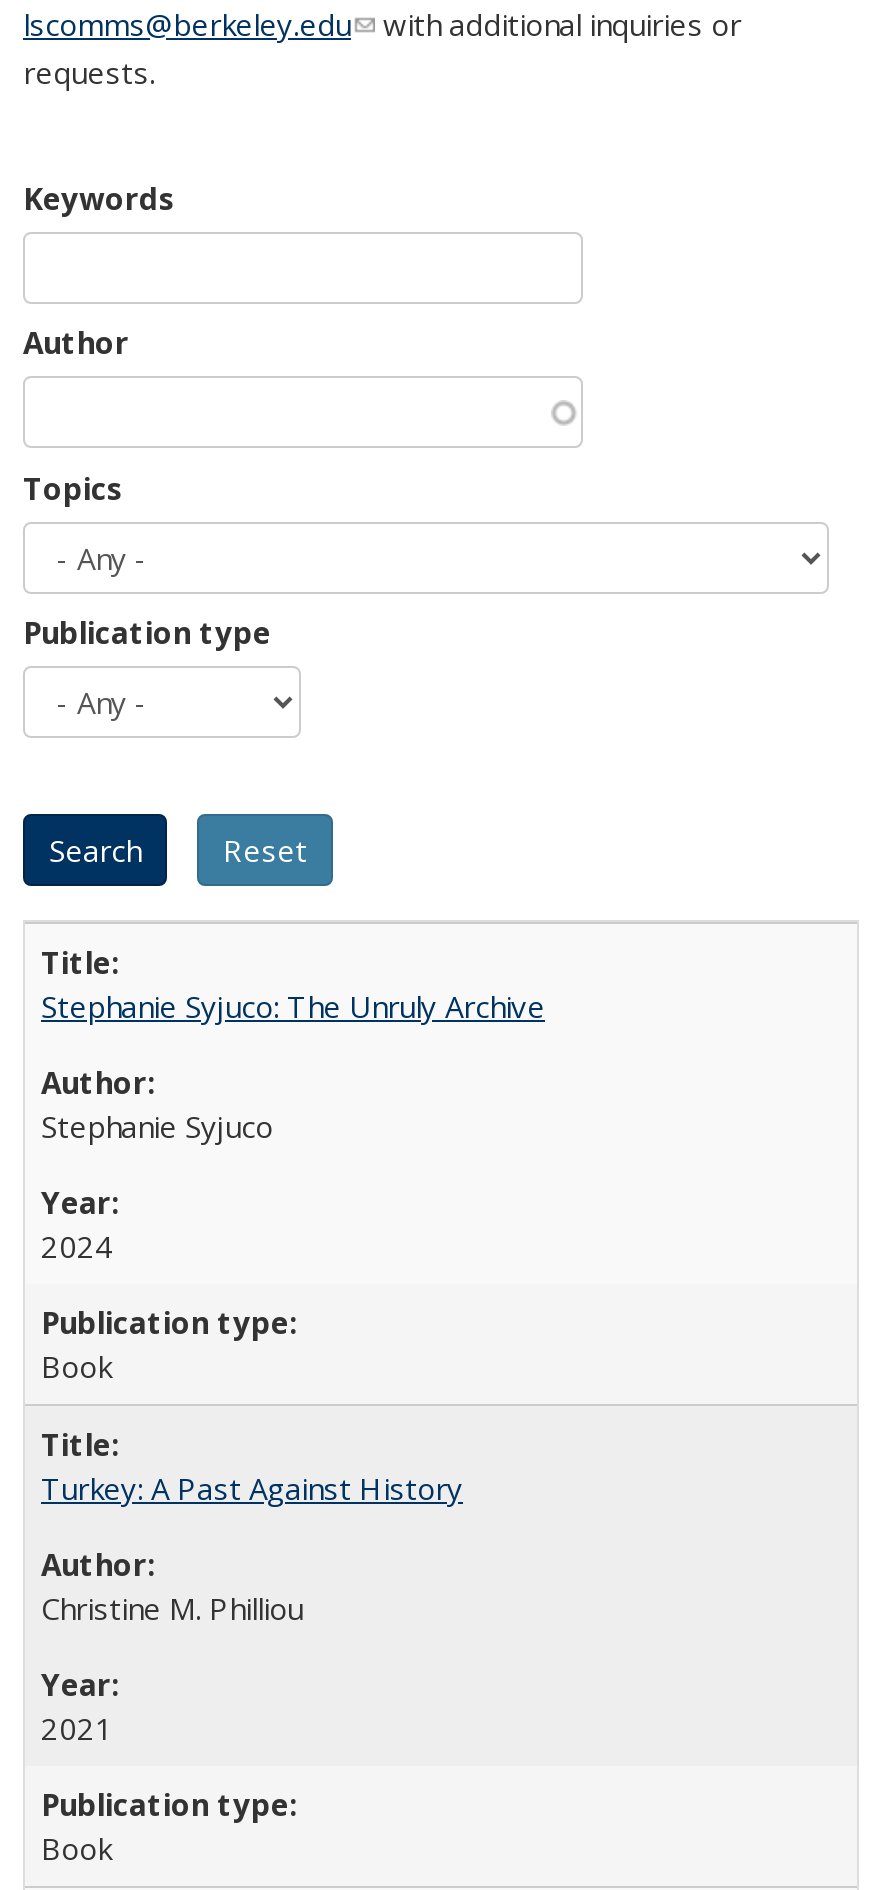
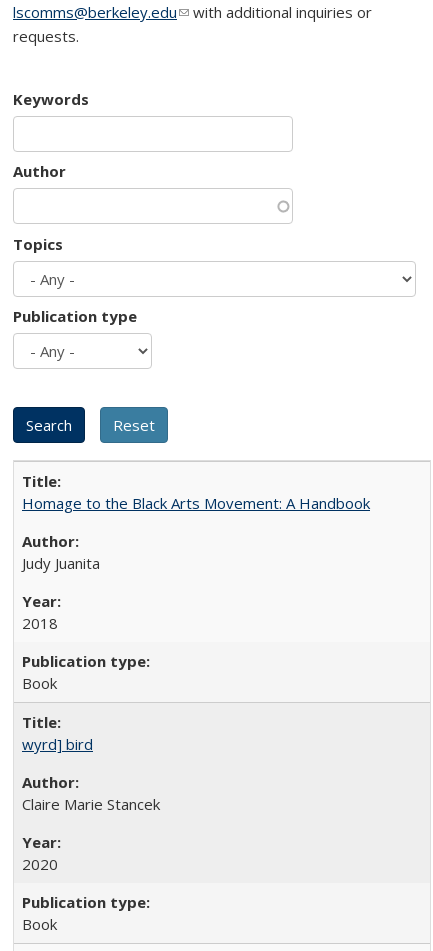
- Stephanie Syjuco: The Unruly Archive
+ Homage to the Black Arts Movement: A Handbook

- Stephanie Syjuco
+ Judy Juanita

- 2024
+ 2018

- Turkey: A Past Against History
+ wyrd] bird

- Christine M. Philliou
+ Claire Marie Stancek

- 2021
+ 2020
